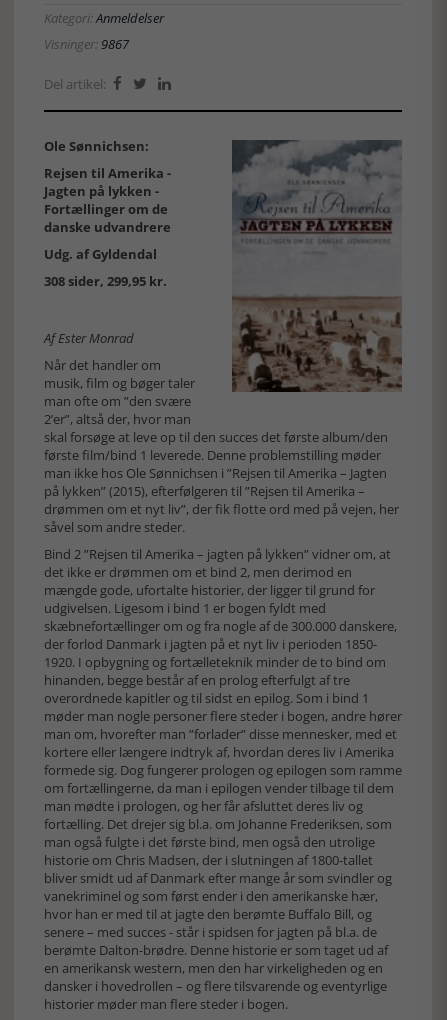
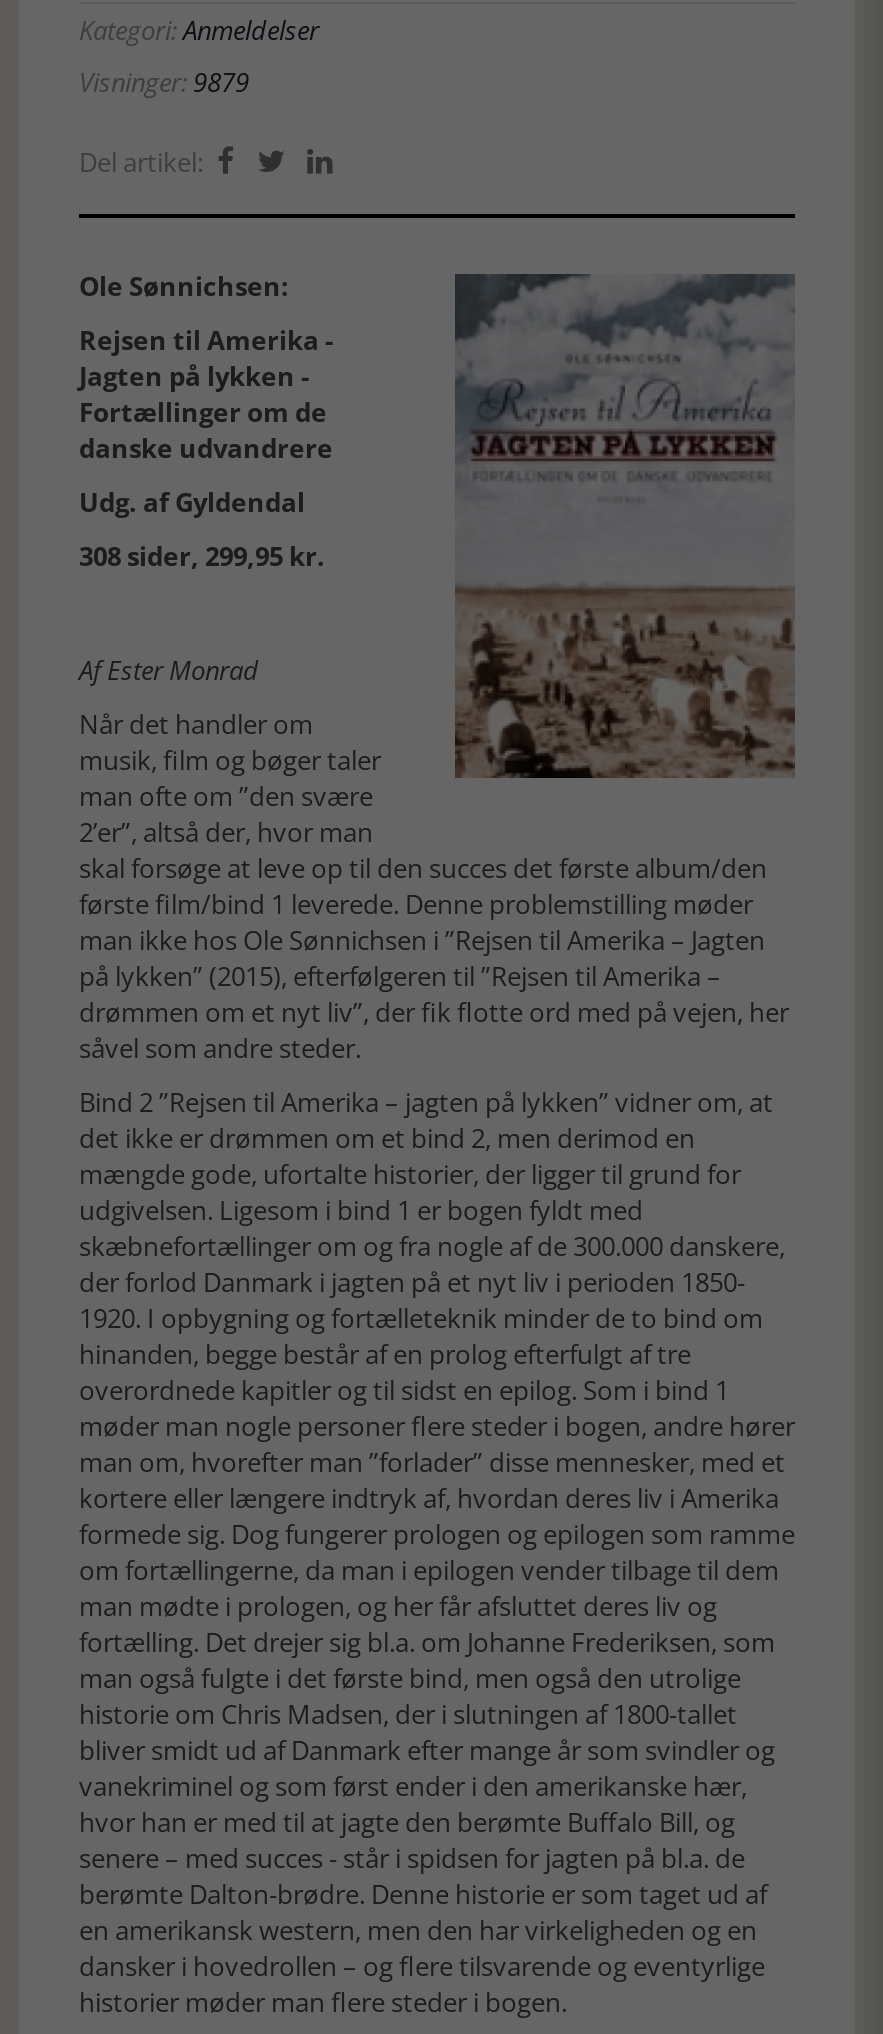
- Visninger: 9867
+ Visninger: 9879
